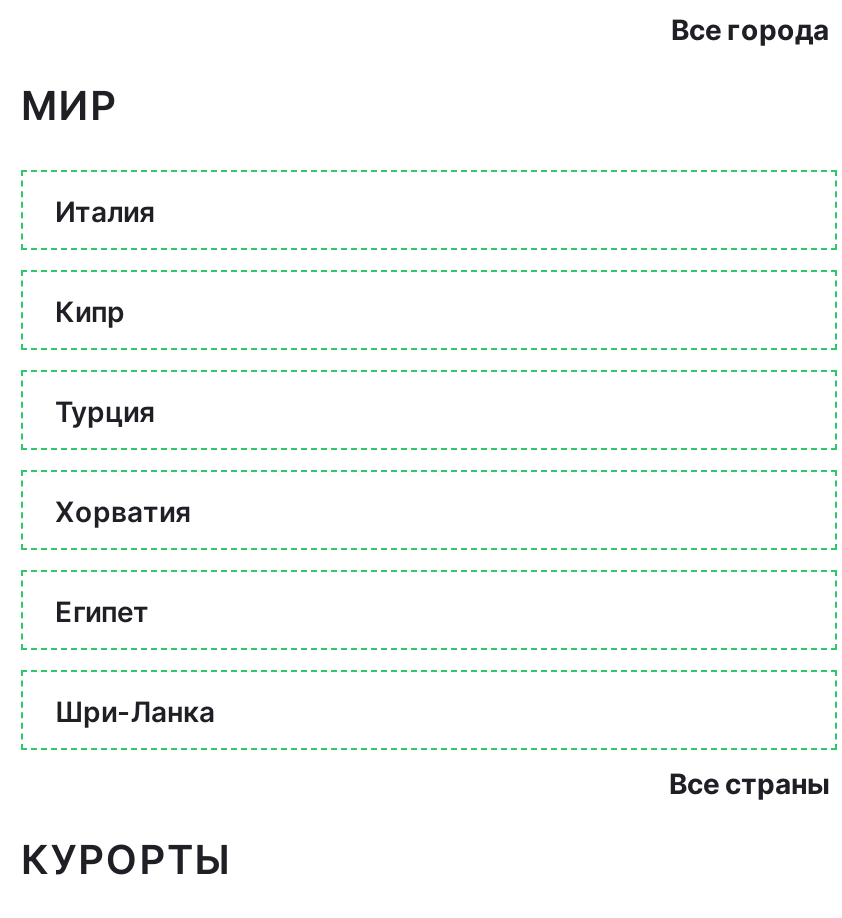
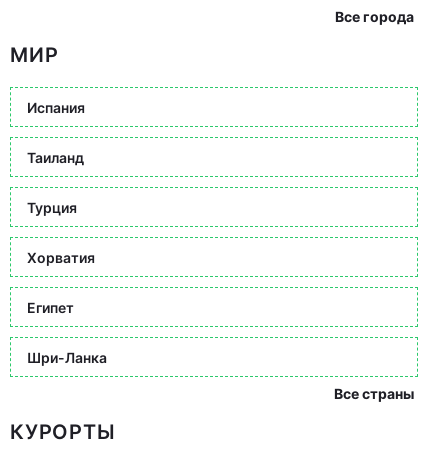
- Италия
+ Испания

- Кипр
+ Таиланд
